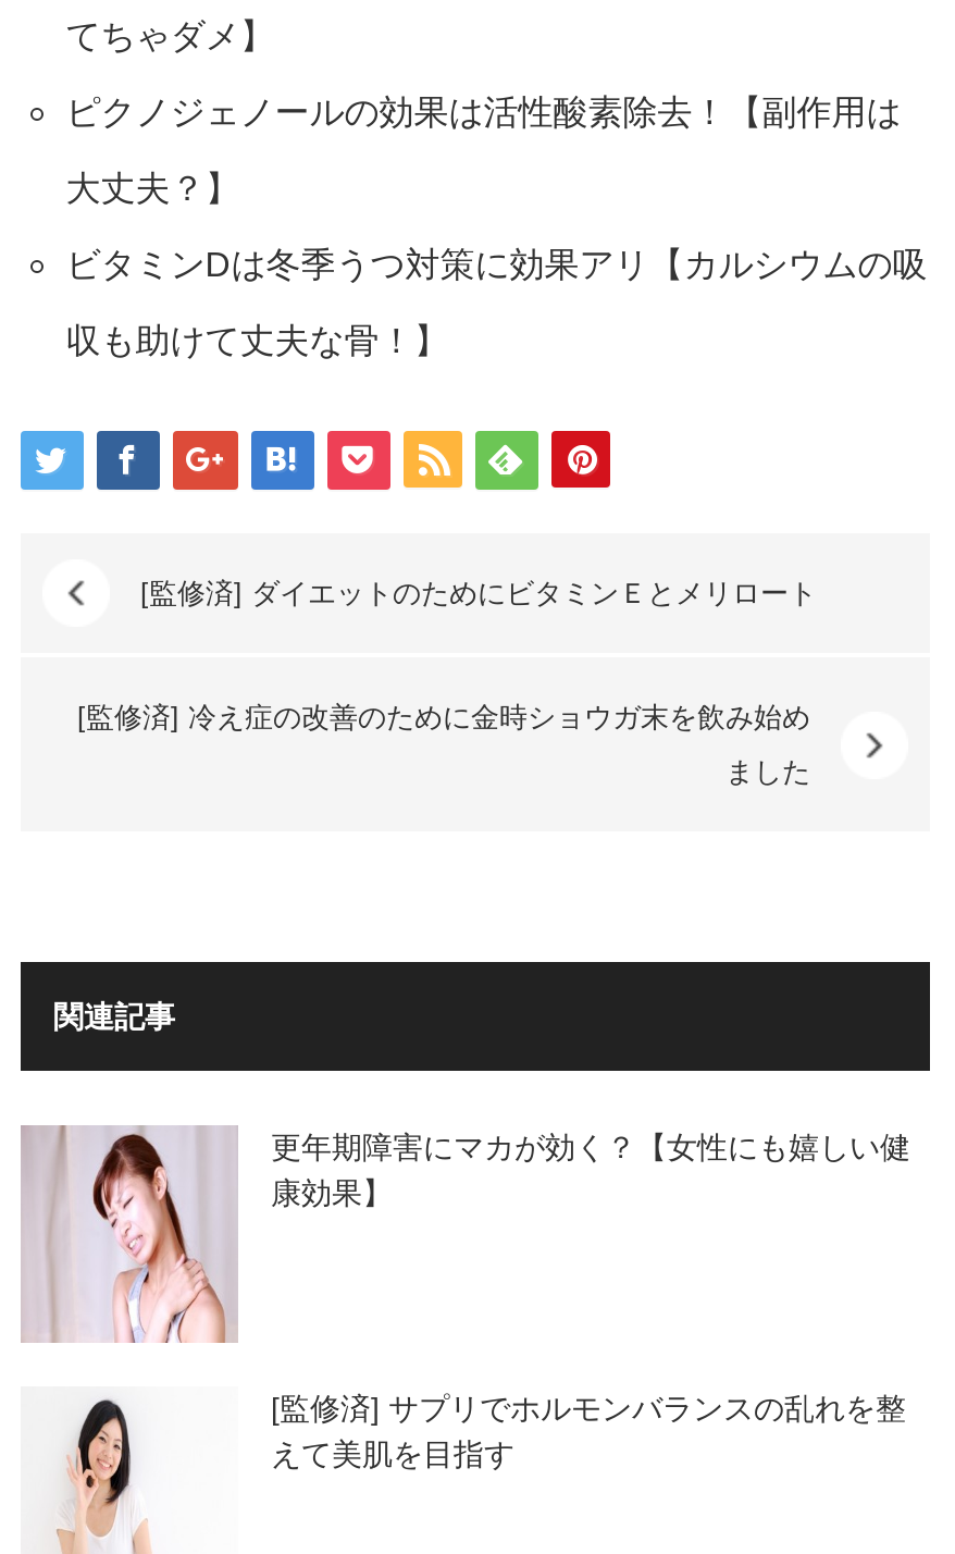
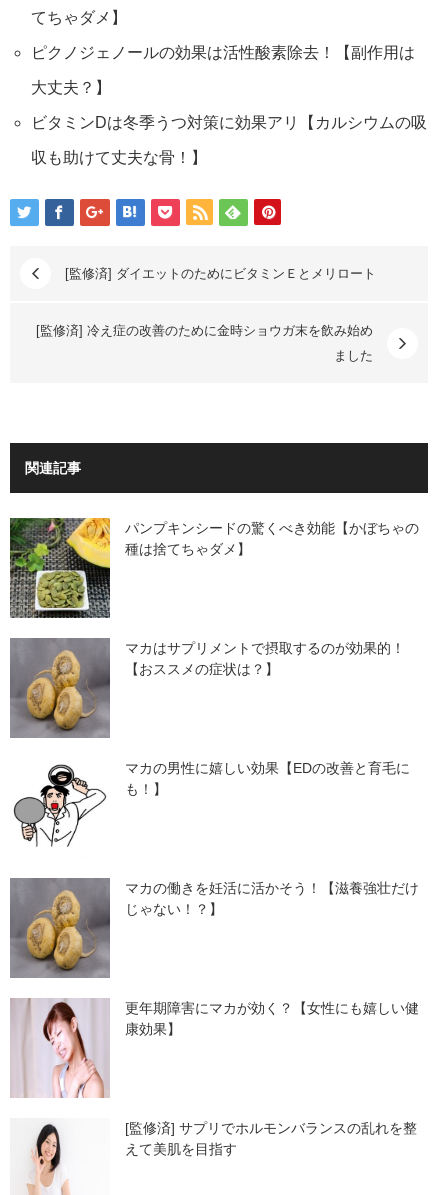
+ [image]
+ パンプキンシードの驚くべき効能【かぼちゃの
+ 種は捨てちゃダメ】

+ [image]
+ マカはサプリメントで摂取するのが効果的！
+ 【おススメの症状は？】

+ [image]
+ マカの働きを妊活に活かそう！【滋養強壮だけ
+ じゃない！？】

+ [image]
+ マカの男性に嬉しい効果【EDの改善と育毛に
+ も！】
